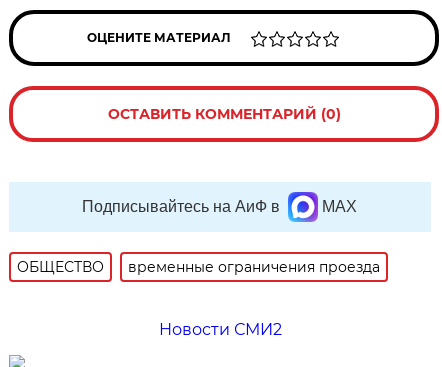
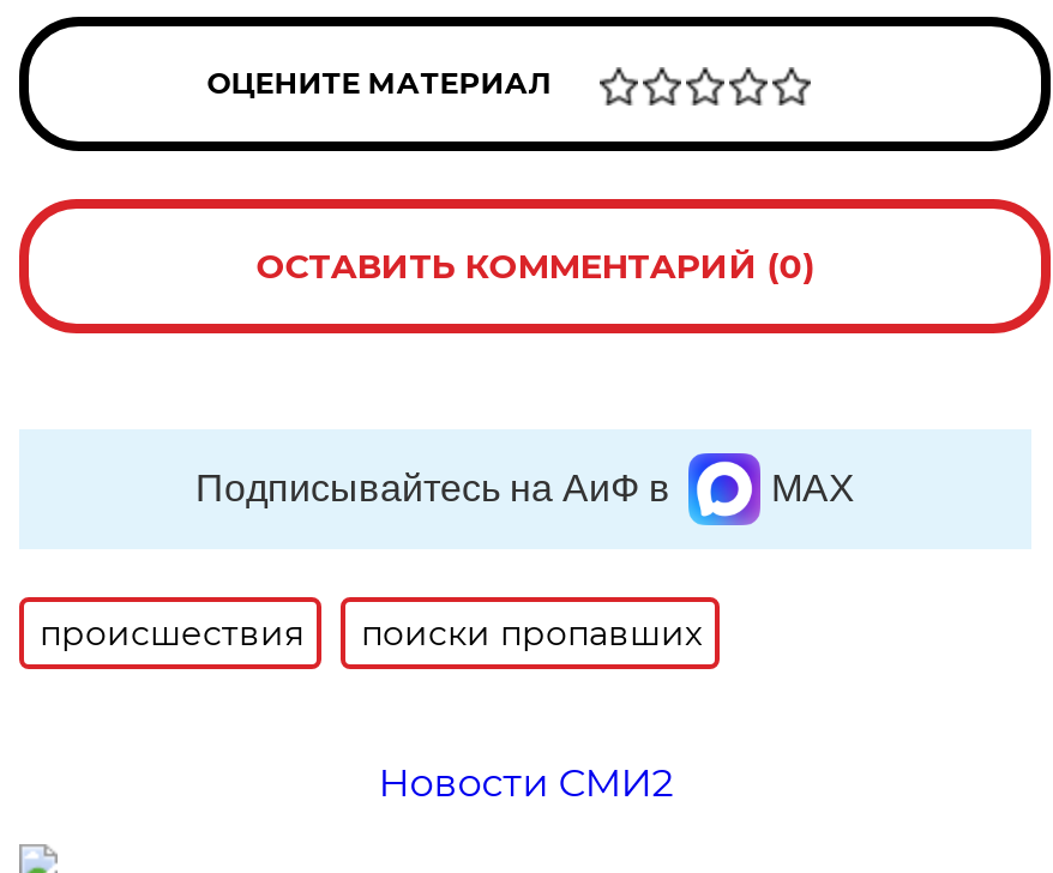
- ОБЩЕСТВО
- временные ограничения проезда
+ происшествия
+ поиски пропавших
